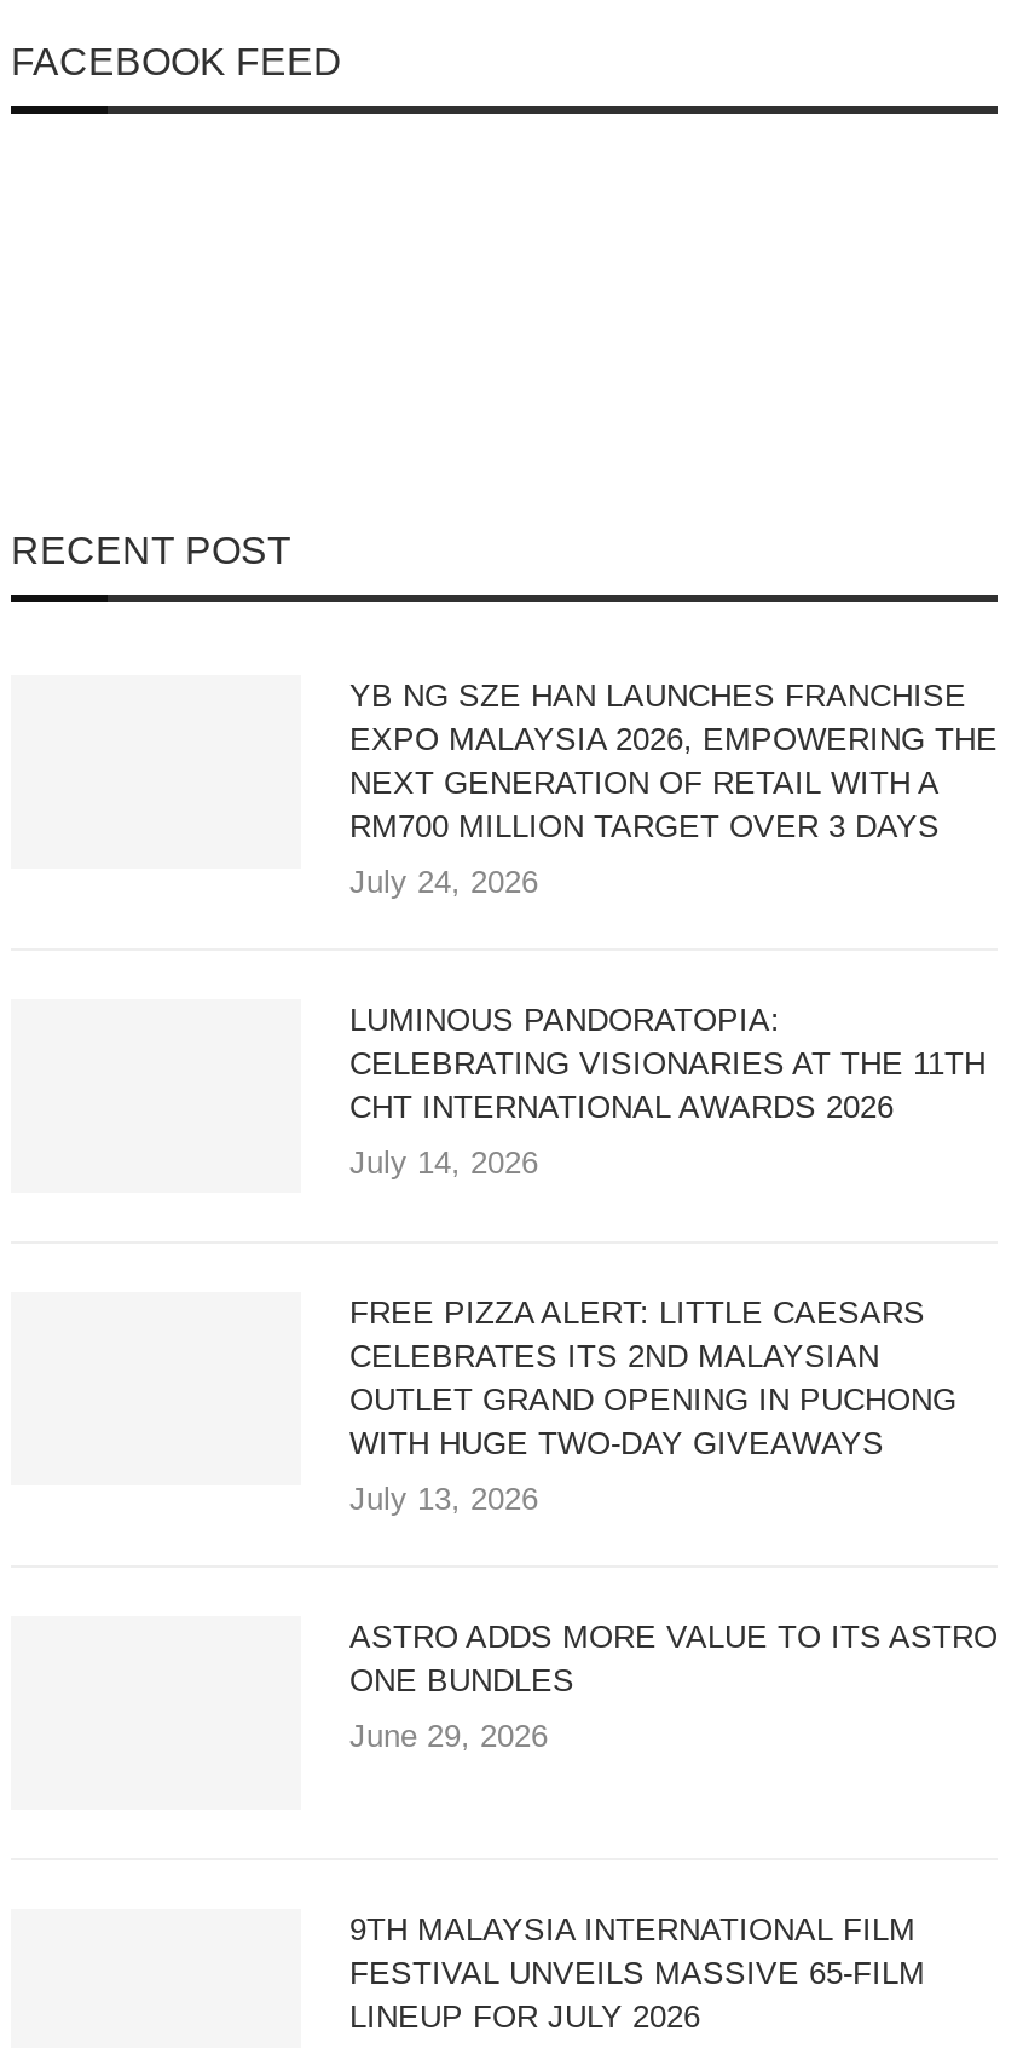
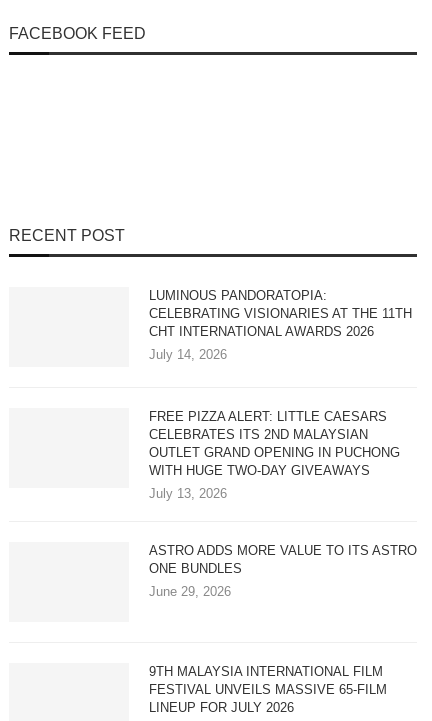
- YB NG SZE HAN LAUNCHES FRANCHISE
- EXPO MALAYSIA 2026, EMPOWERING THE
- NEXT GENERATION OF RETAIL WITH A
- RM700 MILLION TARGET OVER 3 DAYS
- July 24, 2026
